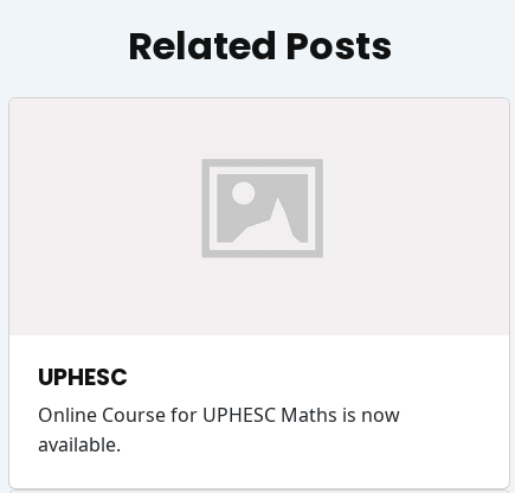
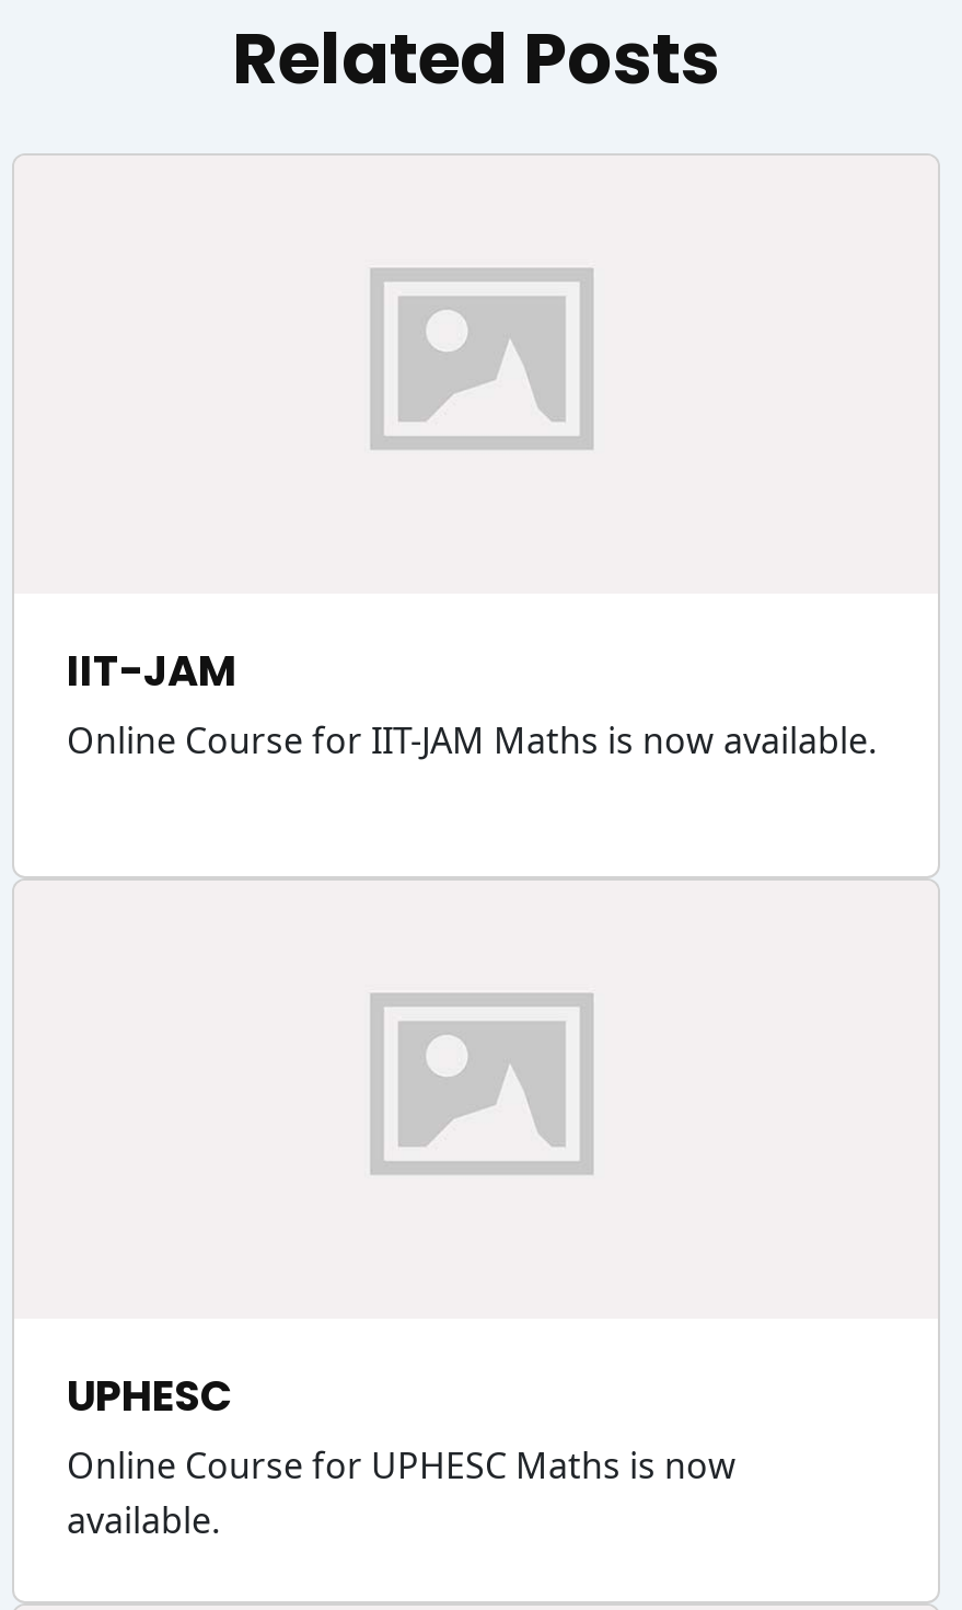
+ IIT-JAM
+ Online Course for IIT-JAM Maths is now available.
